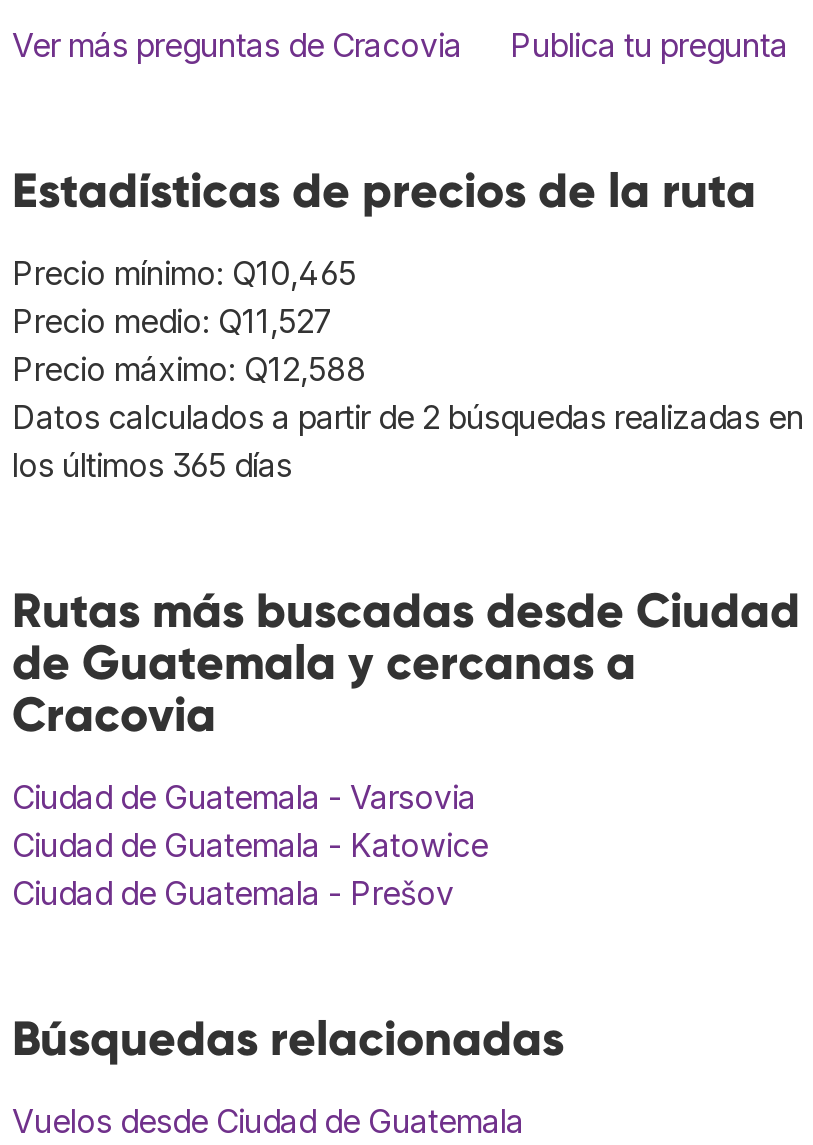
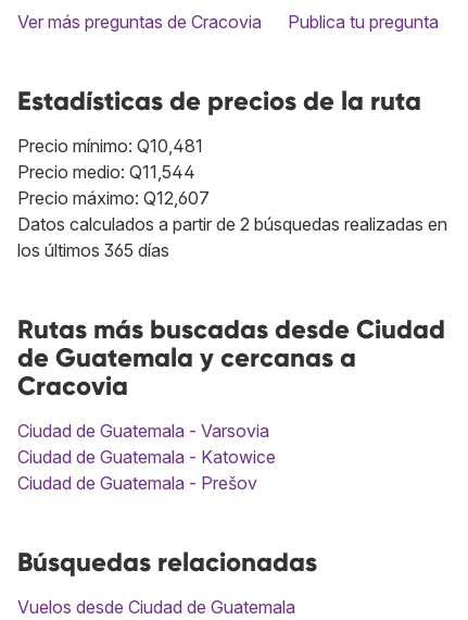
- Precio mínimo: Q10,465
+ Precio mínimo: Q10,481

- Precio medio: Q11,527
+ Precio medio: Q11,544

- Precio máximo: Q12,588
+ Precio máximo: Q12,607
